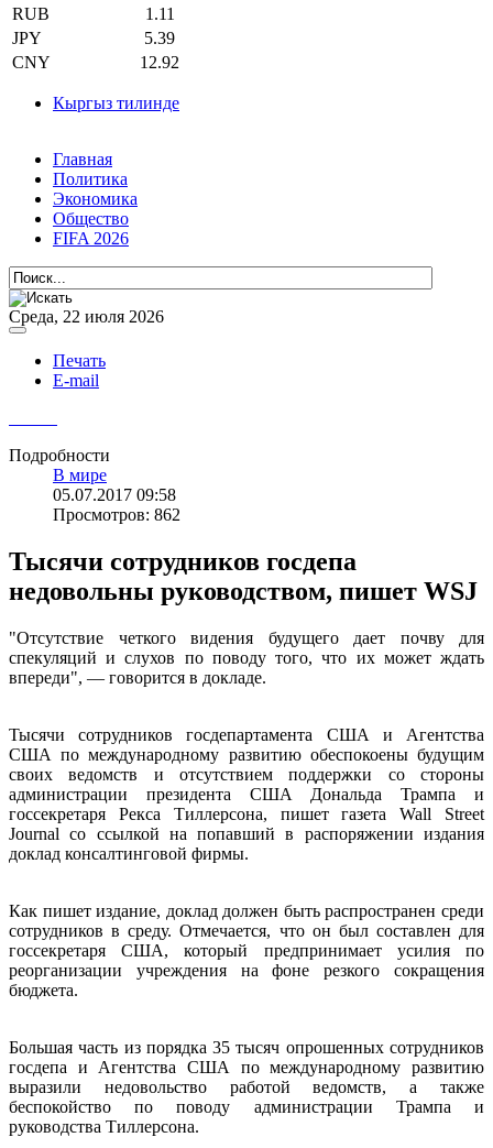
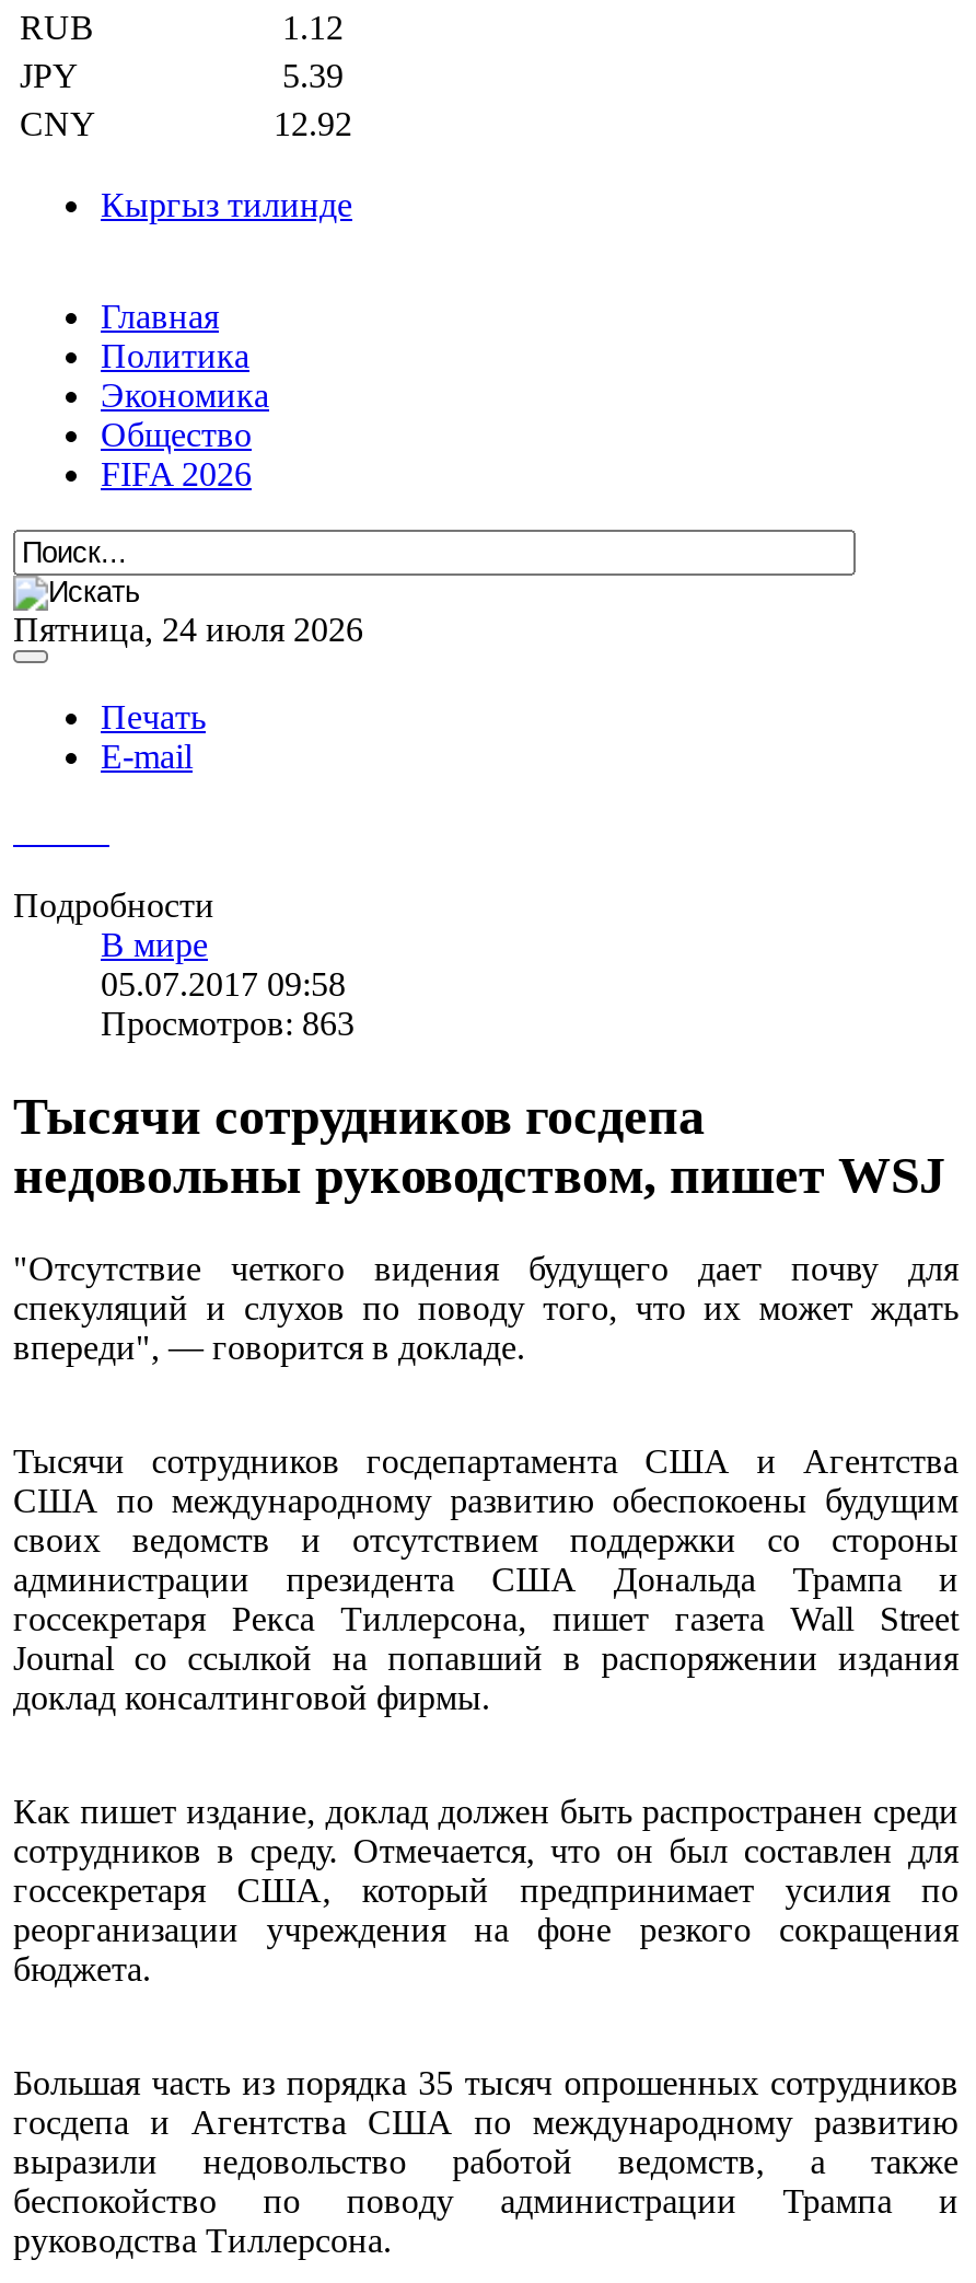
- 1.11
+ 1.12

- Среда, 22 июля 2026
+ Пятница, 24 июля 2026

- Просмотров: 862
+ Просмотров: 863
